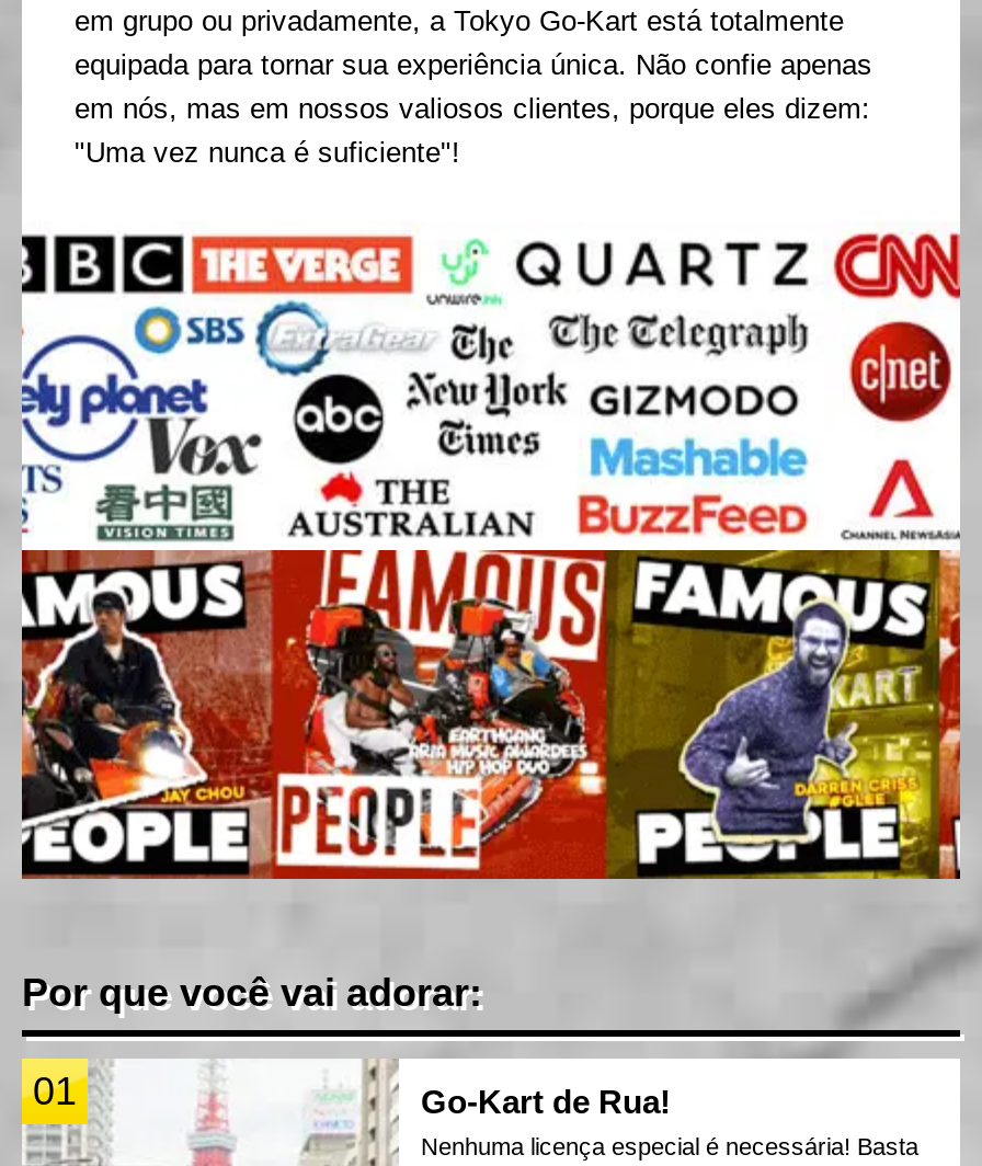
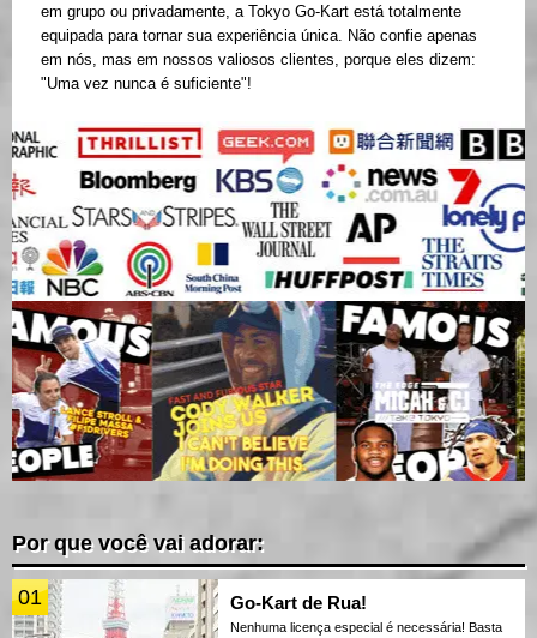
- [image]
+ [image]
